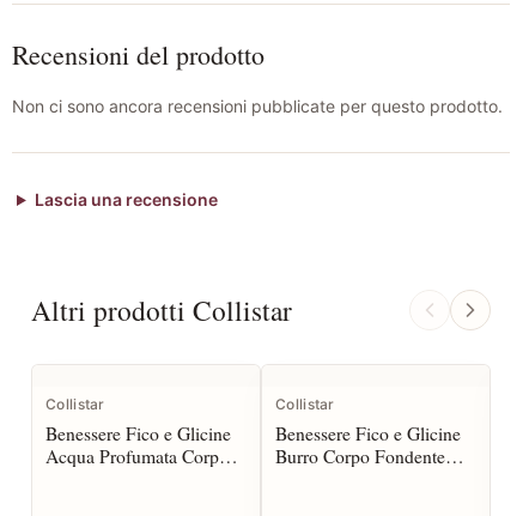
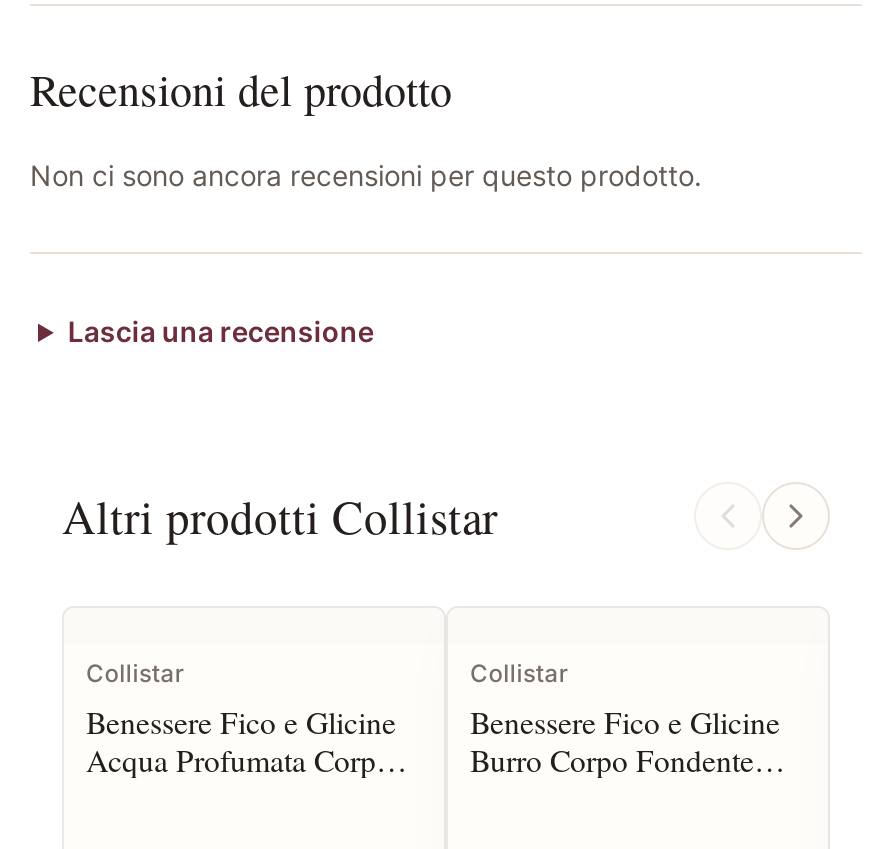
- Non ci sono ancora recensioni pubblicate per questo prodotto.
+ Non ci sono ancora recensioni per questo prodotto.
